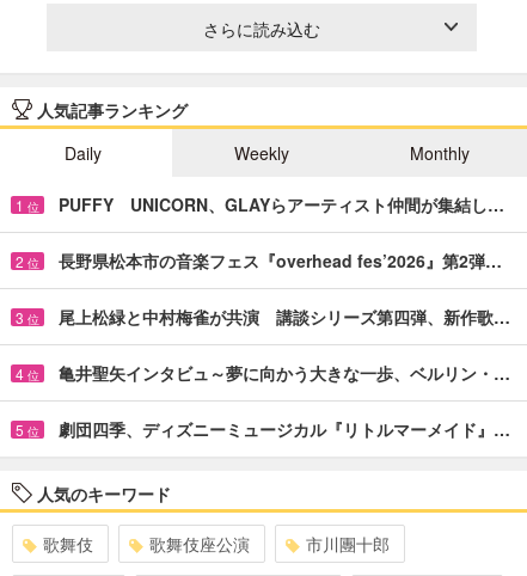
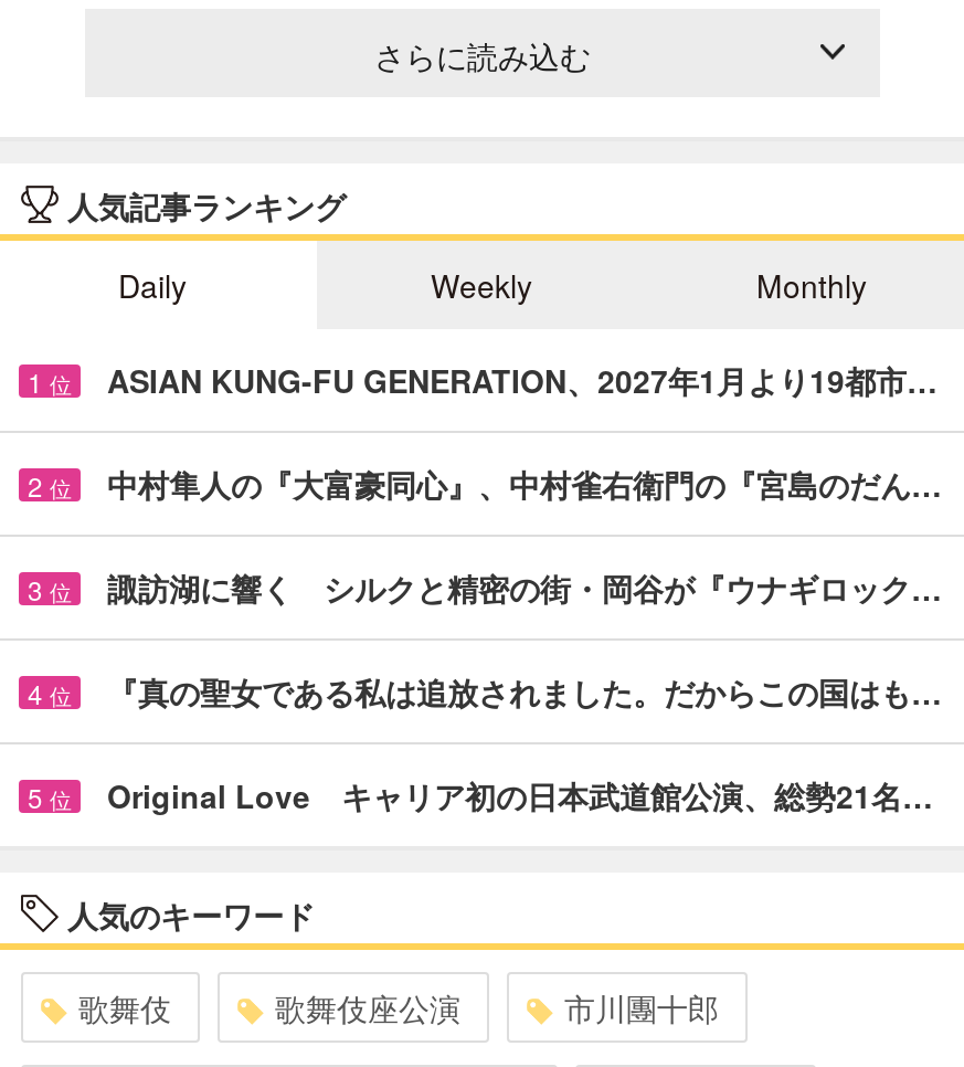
- PUFFY UNICORN、GLAYらアーティスト仲間が集結し…
+ ASIAN KUNG-FU GENERATION、2027年1月より19都市…

- 長野県松本市の音楽フェス『overhead fes’2026』第2弾…
+ 中村隼人の『大富豪同心』、中村雀右衛門の『宮島のだん…

- 尾上松緑と中村梅雀が共演 講談シリーズ第四弾、新作歌…
+ 諏訪湖に響く シルクと精密の街・岡谷が『ウナギロック…

- 亀井聖矢インタビュ～夢に向かう大きな一歩、ベルリン・…
+ 『真の聖女である私は追放されました。だからこの国はも…

- 劇団四季、ディズニーミュージカル『リトルマーメイド』…
+ Original Love キャリア初の日本武道館公演、総勢21名…
